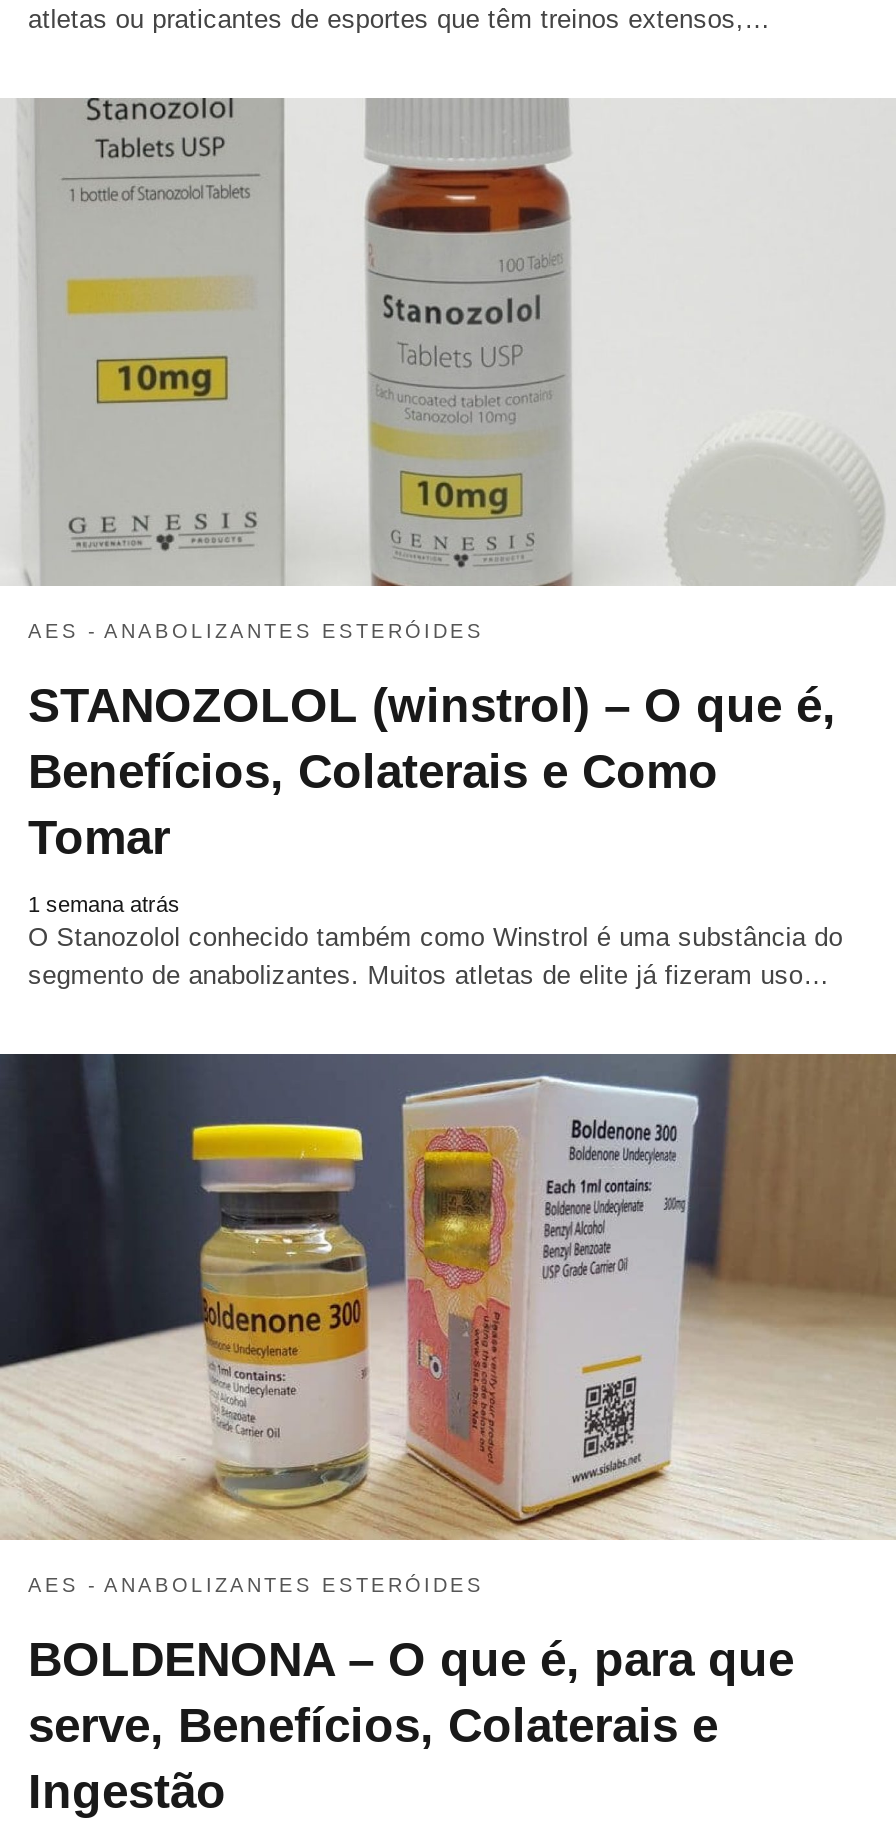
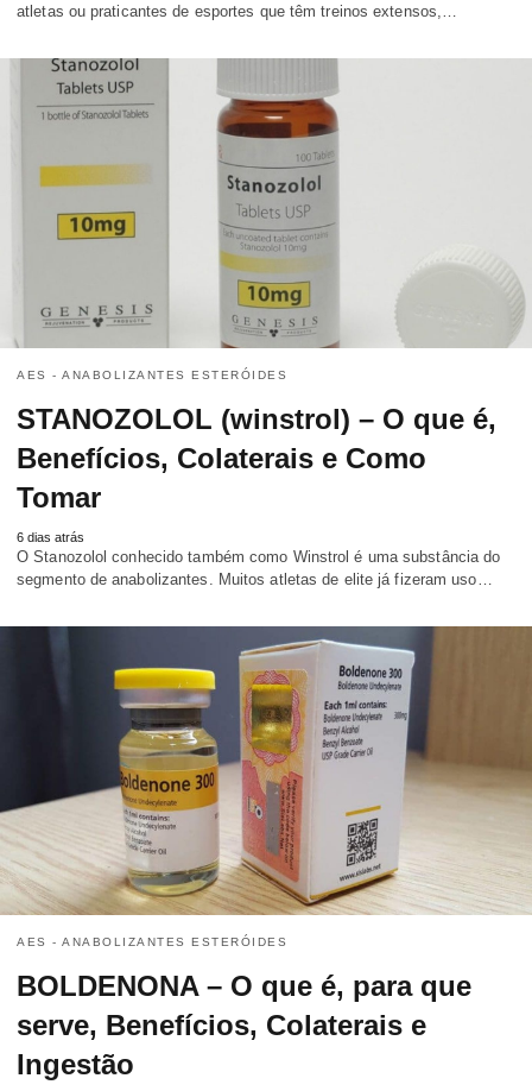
- 1 semana atrás
+ 6 dias atrás
